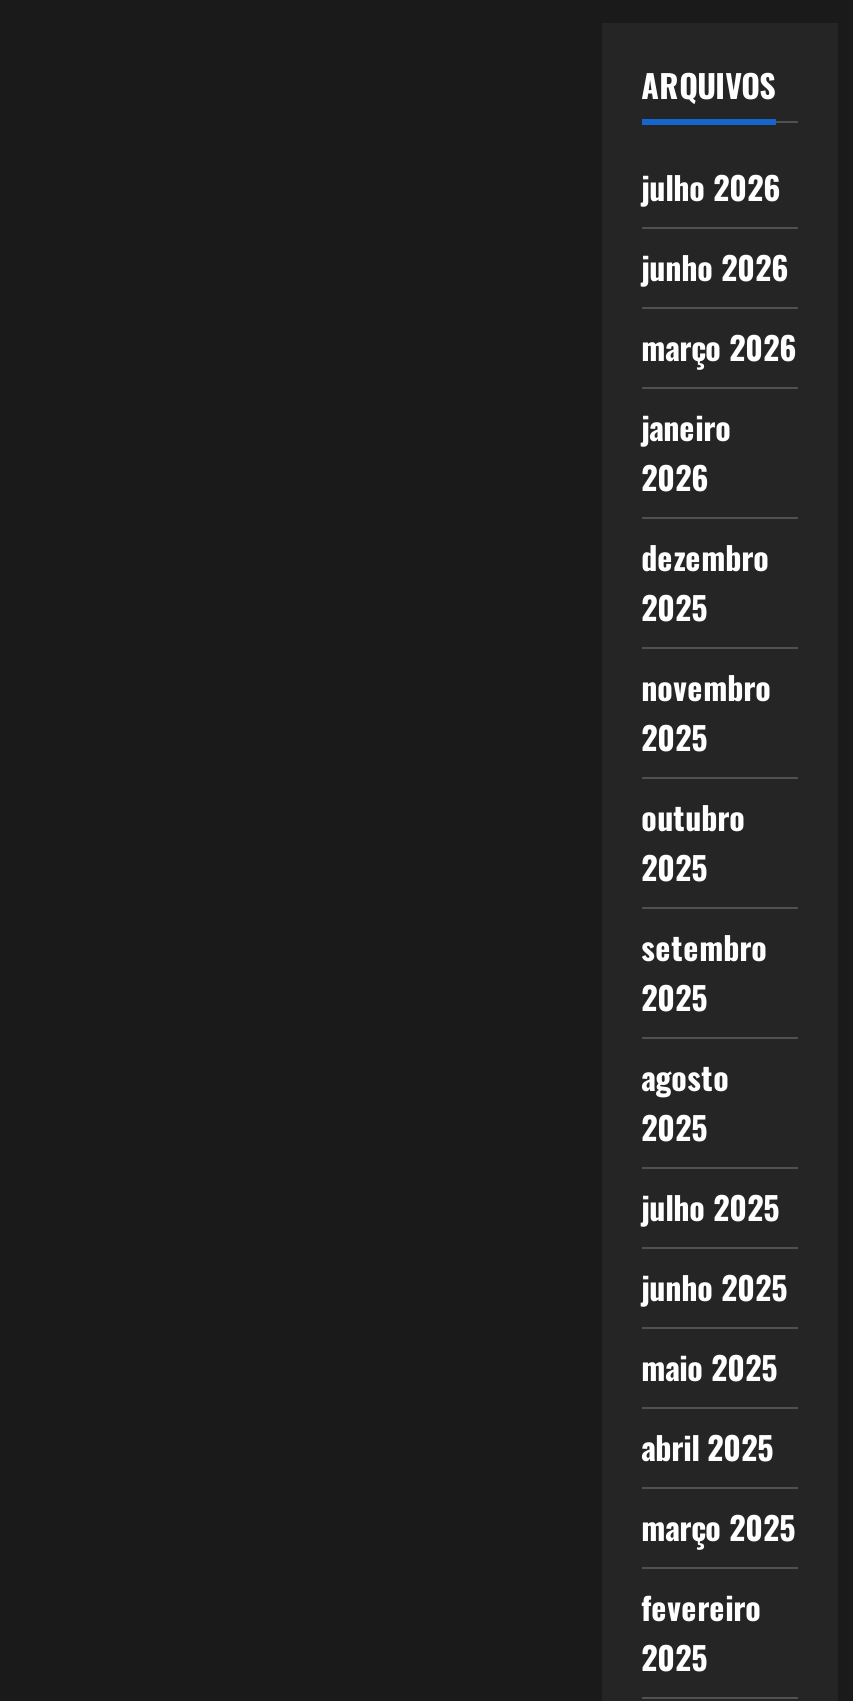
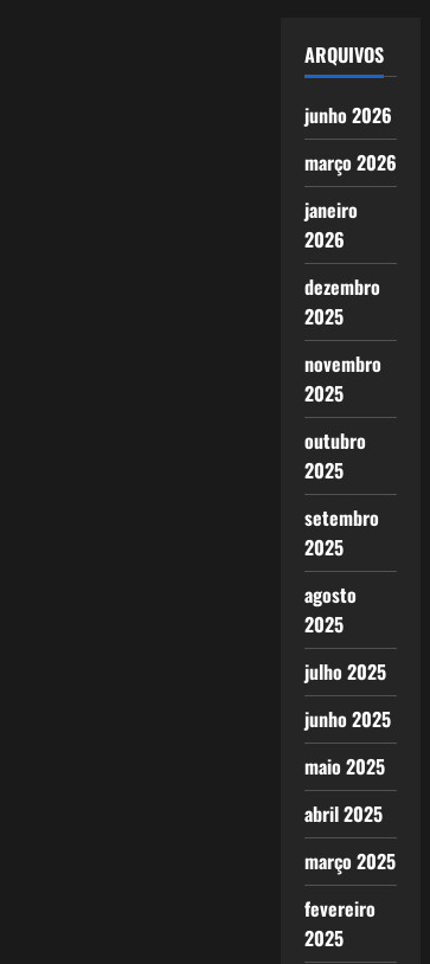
- julho 2026
